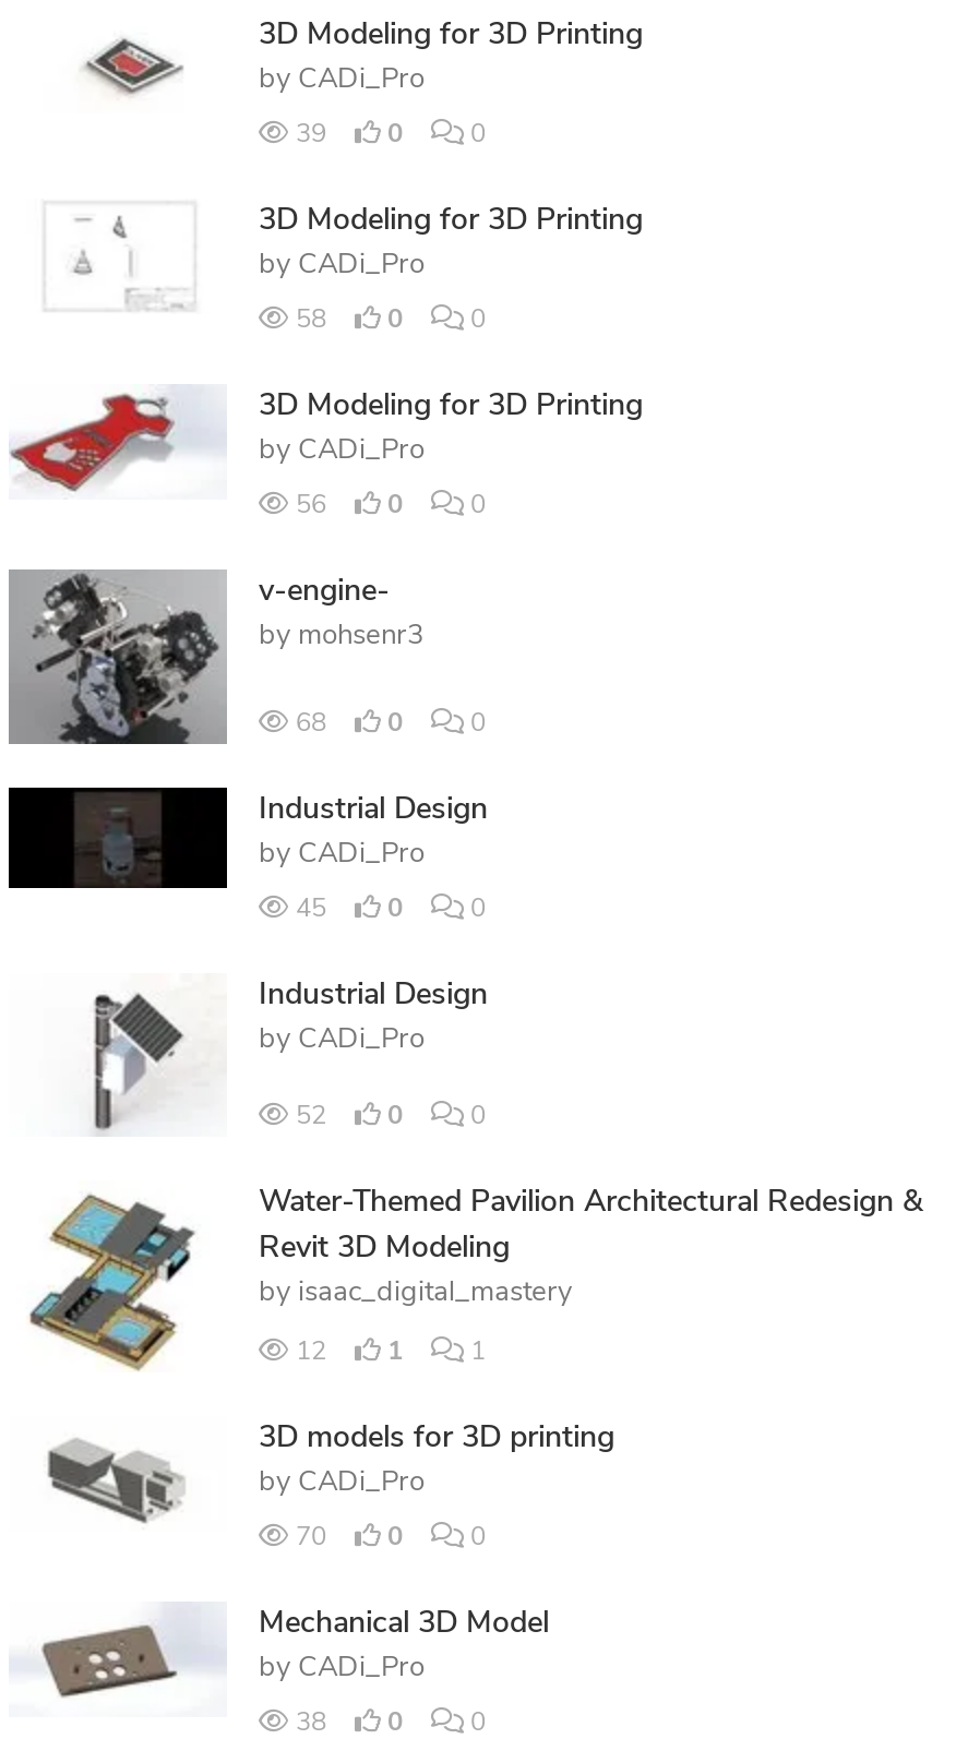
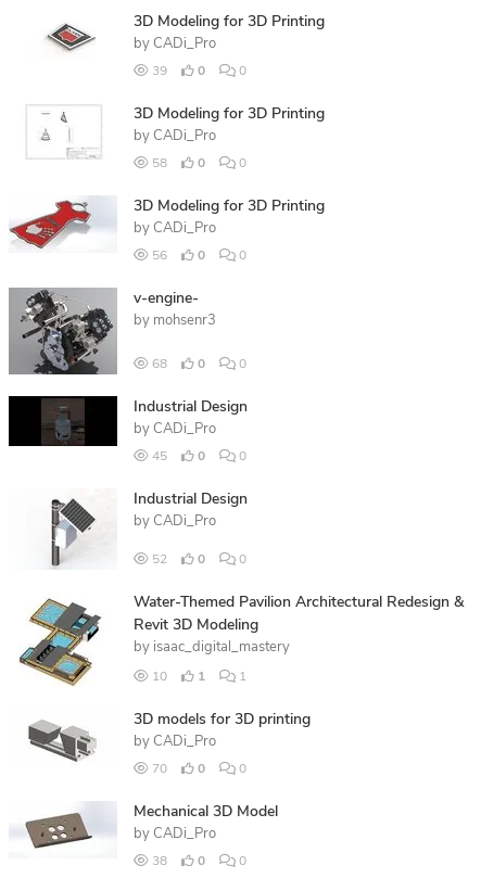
- 12
+ 10
